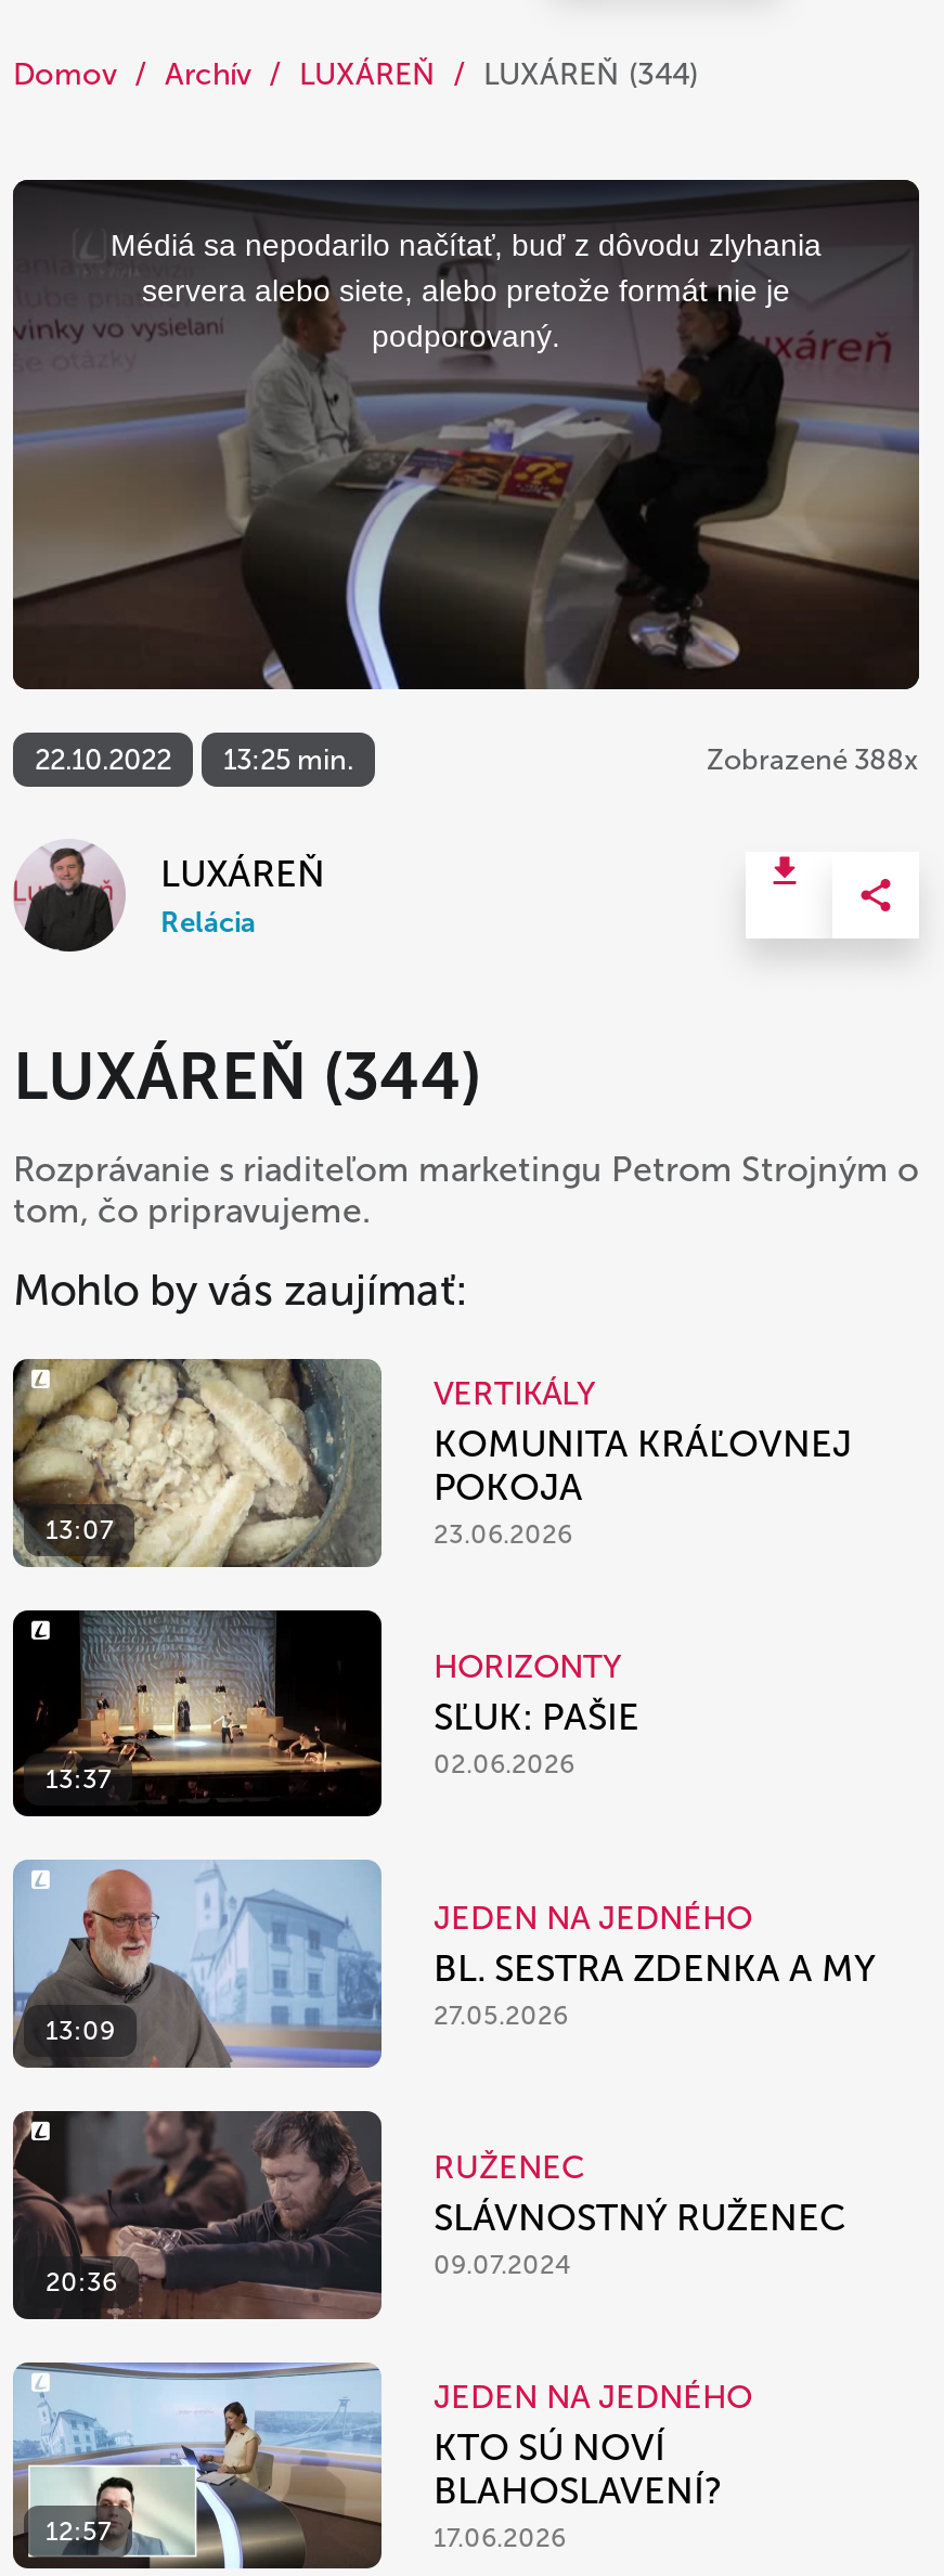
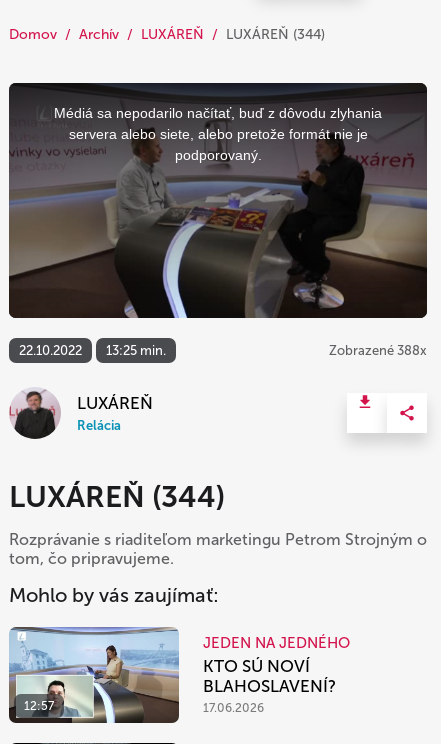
- [image]
- 13:07

- VERTIKÁLY
- KOMUNITA KRÁĽOVNEJ
- POKOJA
- 23.06.2026

- [image]
- 13:37

- HORIZONTY
- SĽUK: PAŠIE
- 02.06.2026

- [image]
- 13:09

- JEDEN NA JEDNÉHO
- BL. SESTRA ZDENKA A MY
- 27.05.2026

- [image]
- 20:36

- RUŽENEC
- SLÁVNOSTNÝ RUŽENEC
- 09.07.2024
